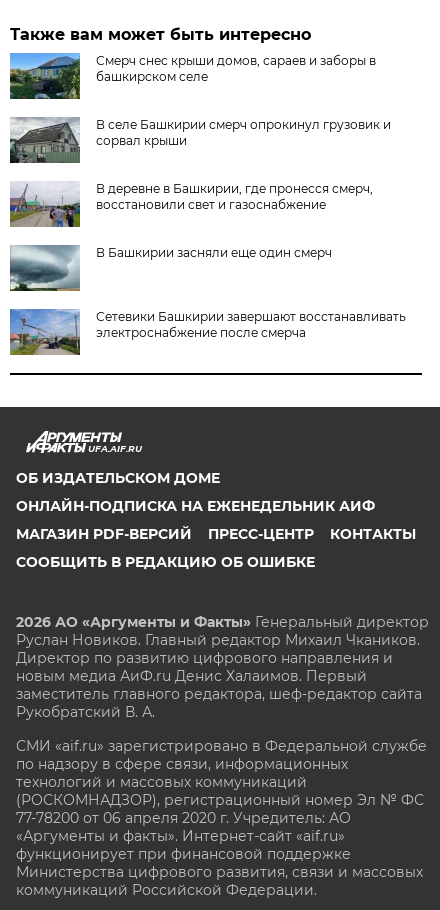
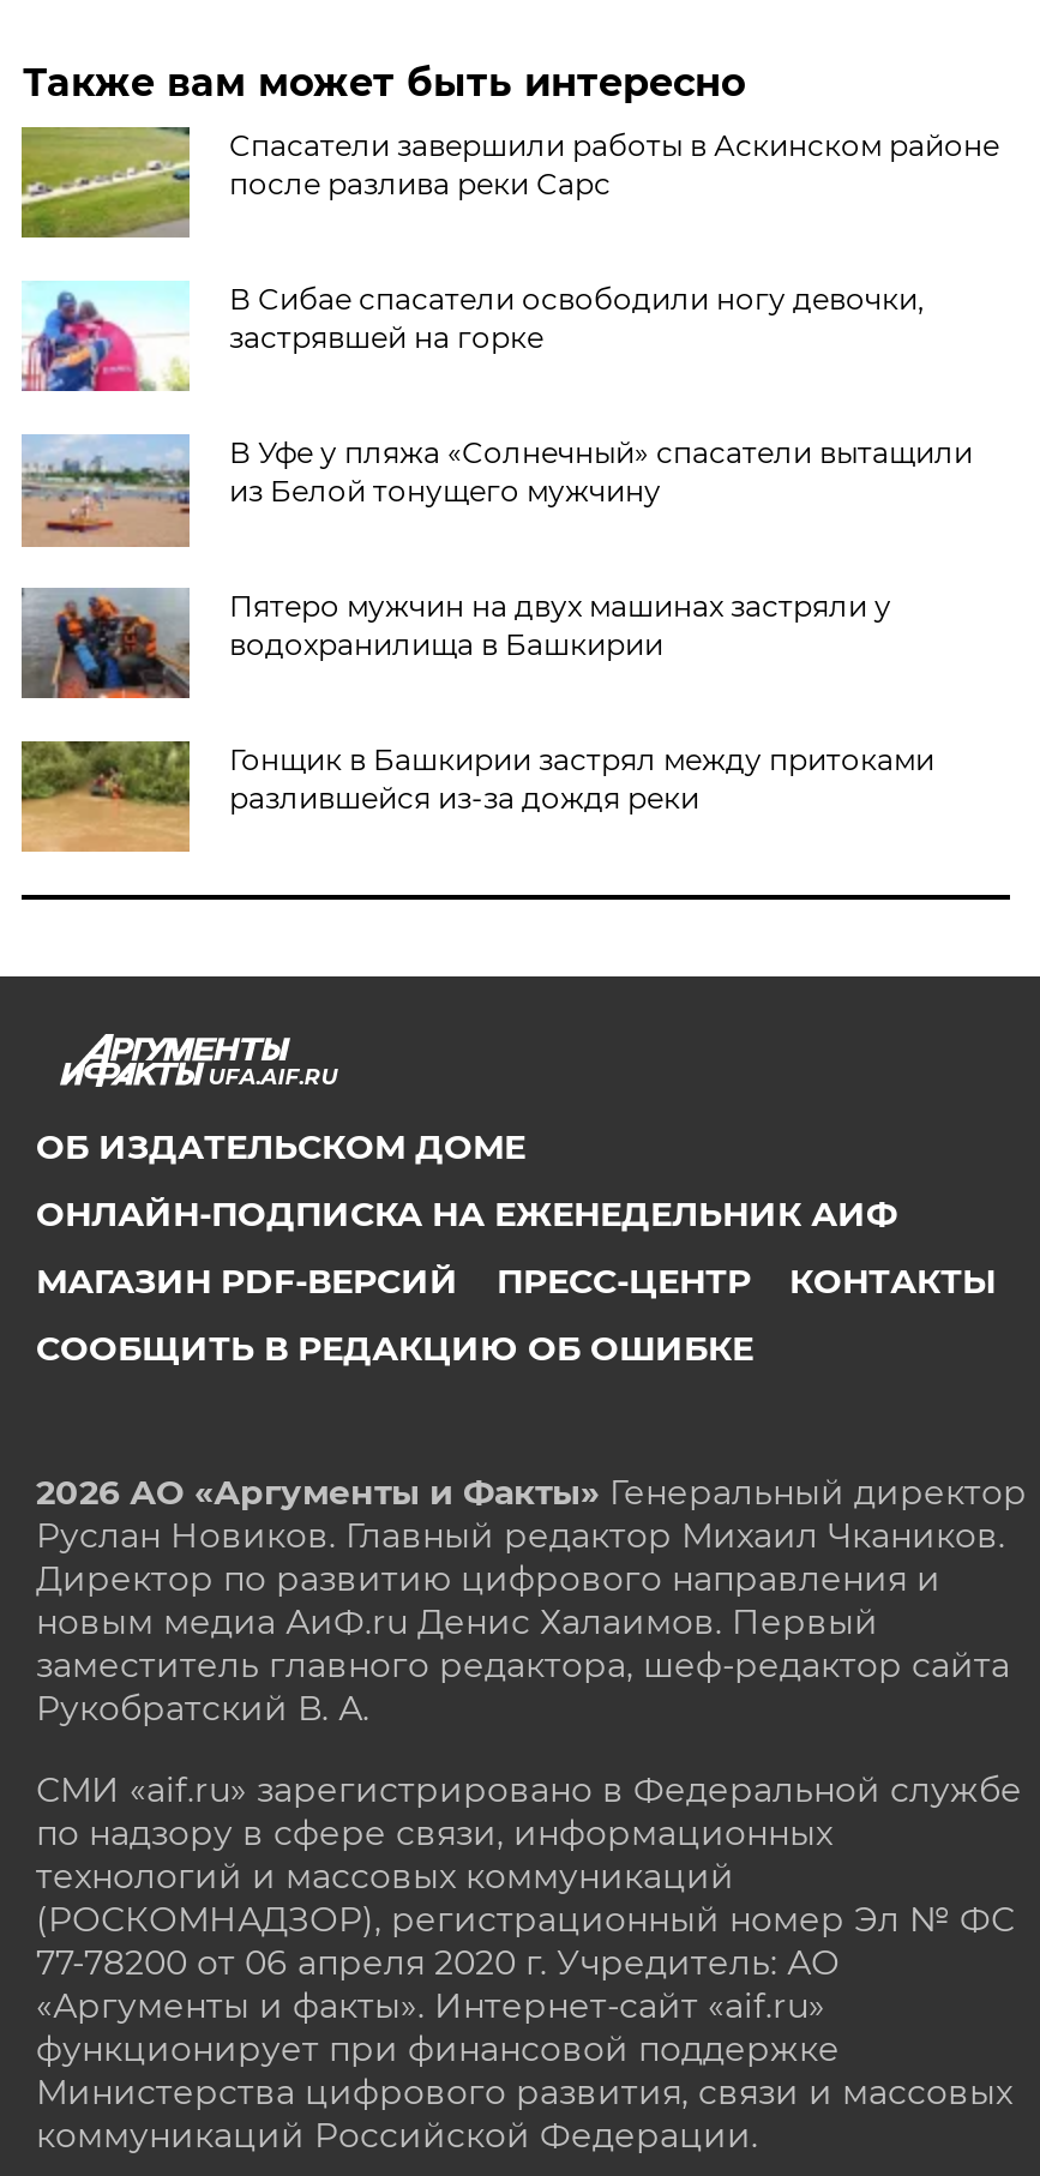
- [image]
- Смерч снес крыши домов, сараев и заборы в
- башкирском селе
+ [image]
+ Спасатели завершили работы в Аскинском районе
+ после разлива реки Сарс

- [image]
- В селе Башкирии смерч опрокинул грузовик и
- сорвал крыши
+ [image]
+ В Сибае спасатели освободили ногу девочки,
+ застрявшей на горке

- [image]
- В деревне в Башкирии, где пронесся смерч,
- восстановили свет и газоснабжение
+ [image]
+ В Уфе у пляжа «Солнечный» спасатели вытащили
+ из Белой тонущего мужчину

- [image]
- В Башкирии засняли еще один смерч
+ [image]
+ Пятеро мужчин на двух машинах застряли у
+ водохранилища в Башкирии

- [image]
- Сетевики Башкирии завершают восстанавливать
- электроснабжение после смерча
+ [image]
+ Гонщик в Башкирии застрял между притоками
+ разлившейся из-за дождя реки
